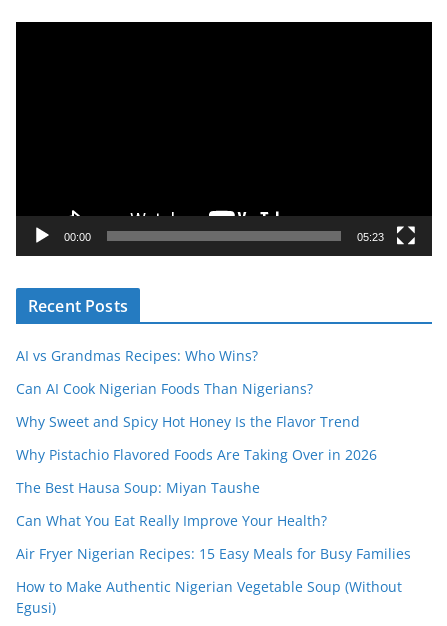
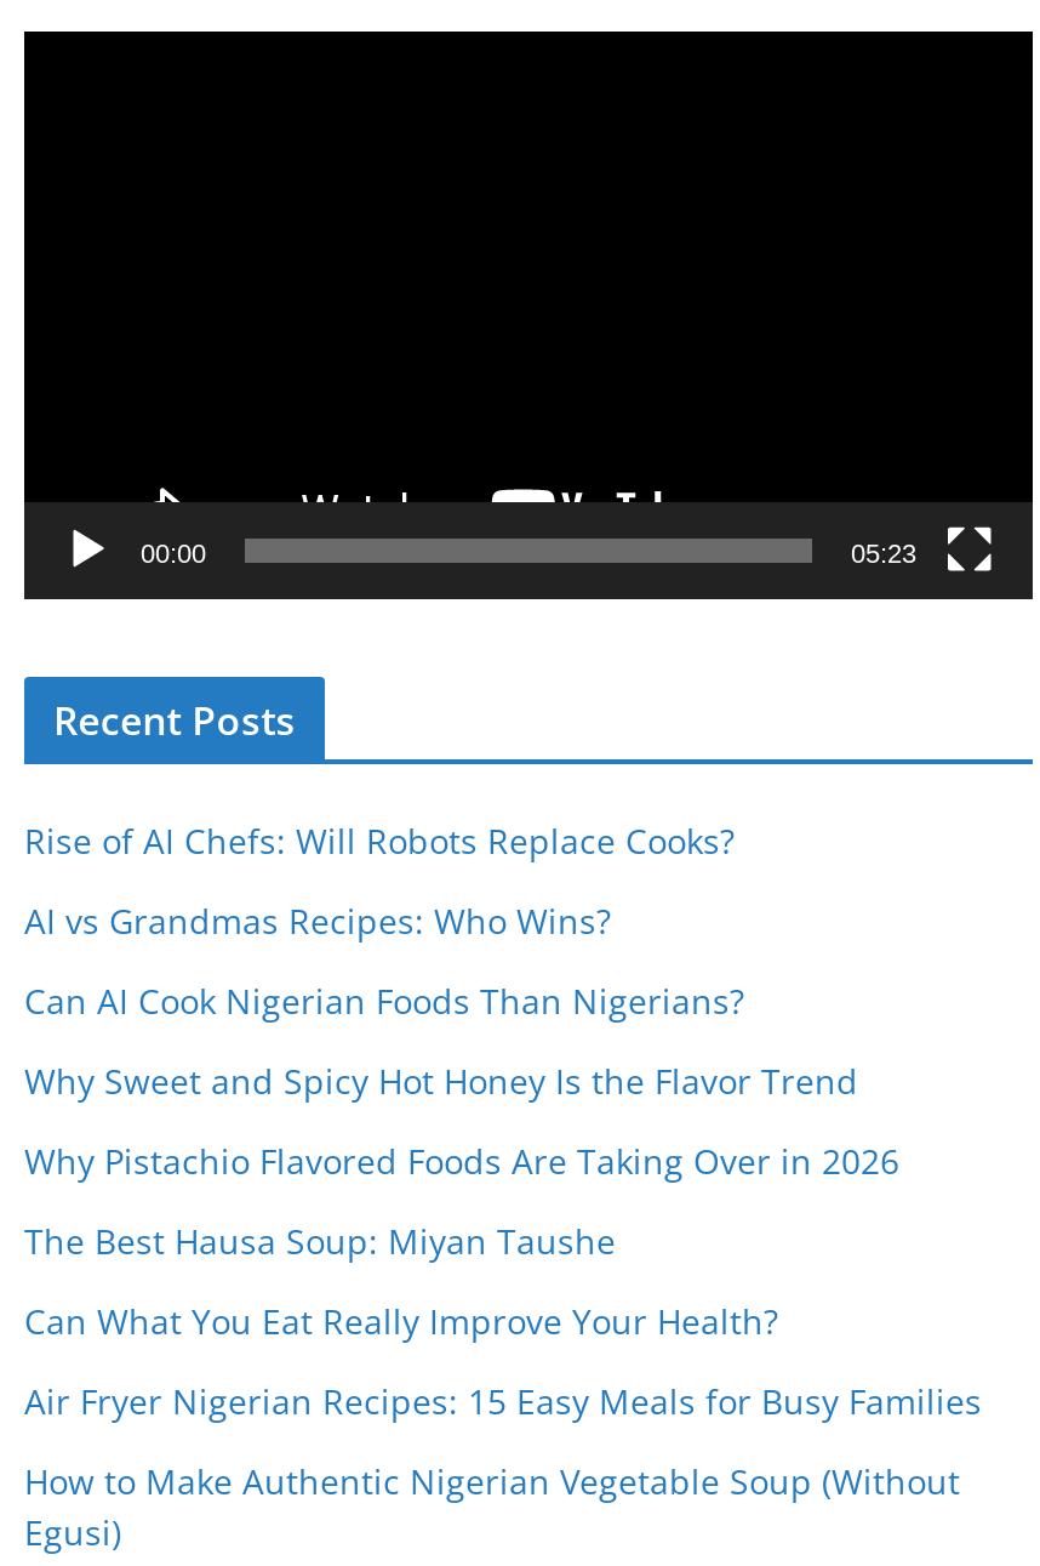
+ Rise of AI Chefs: Will Robots Replace Cooks?
